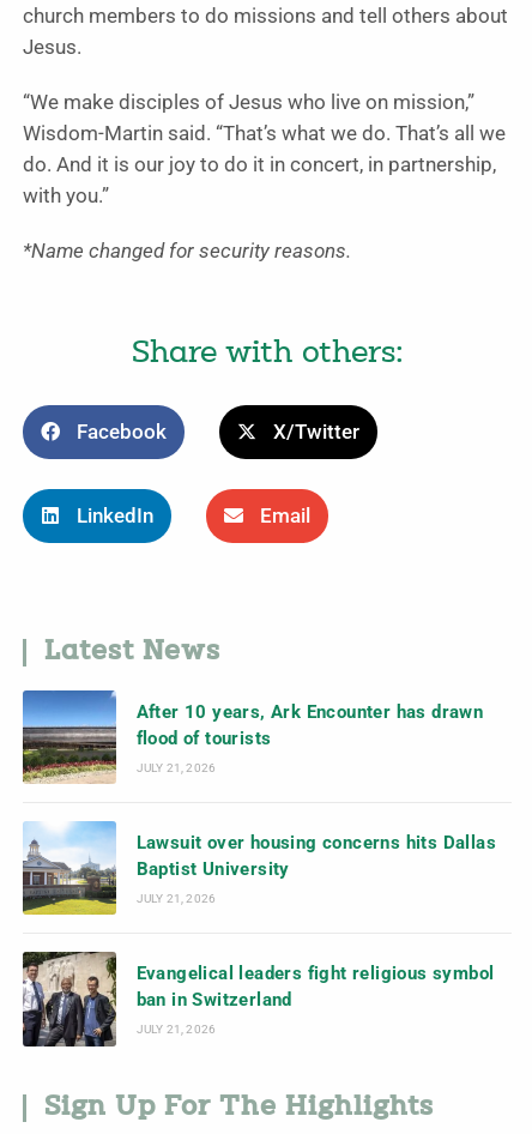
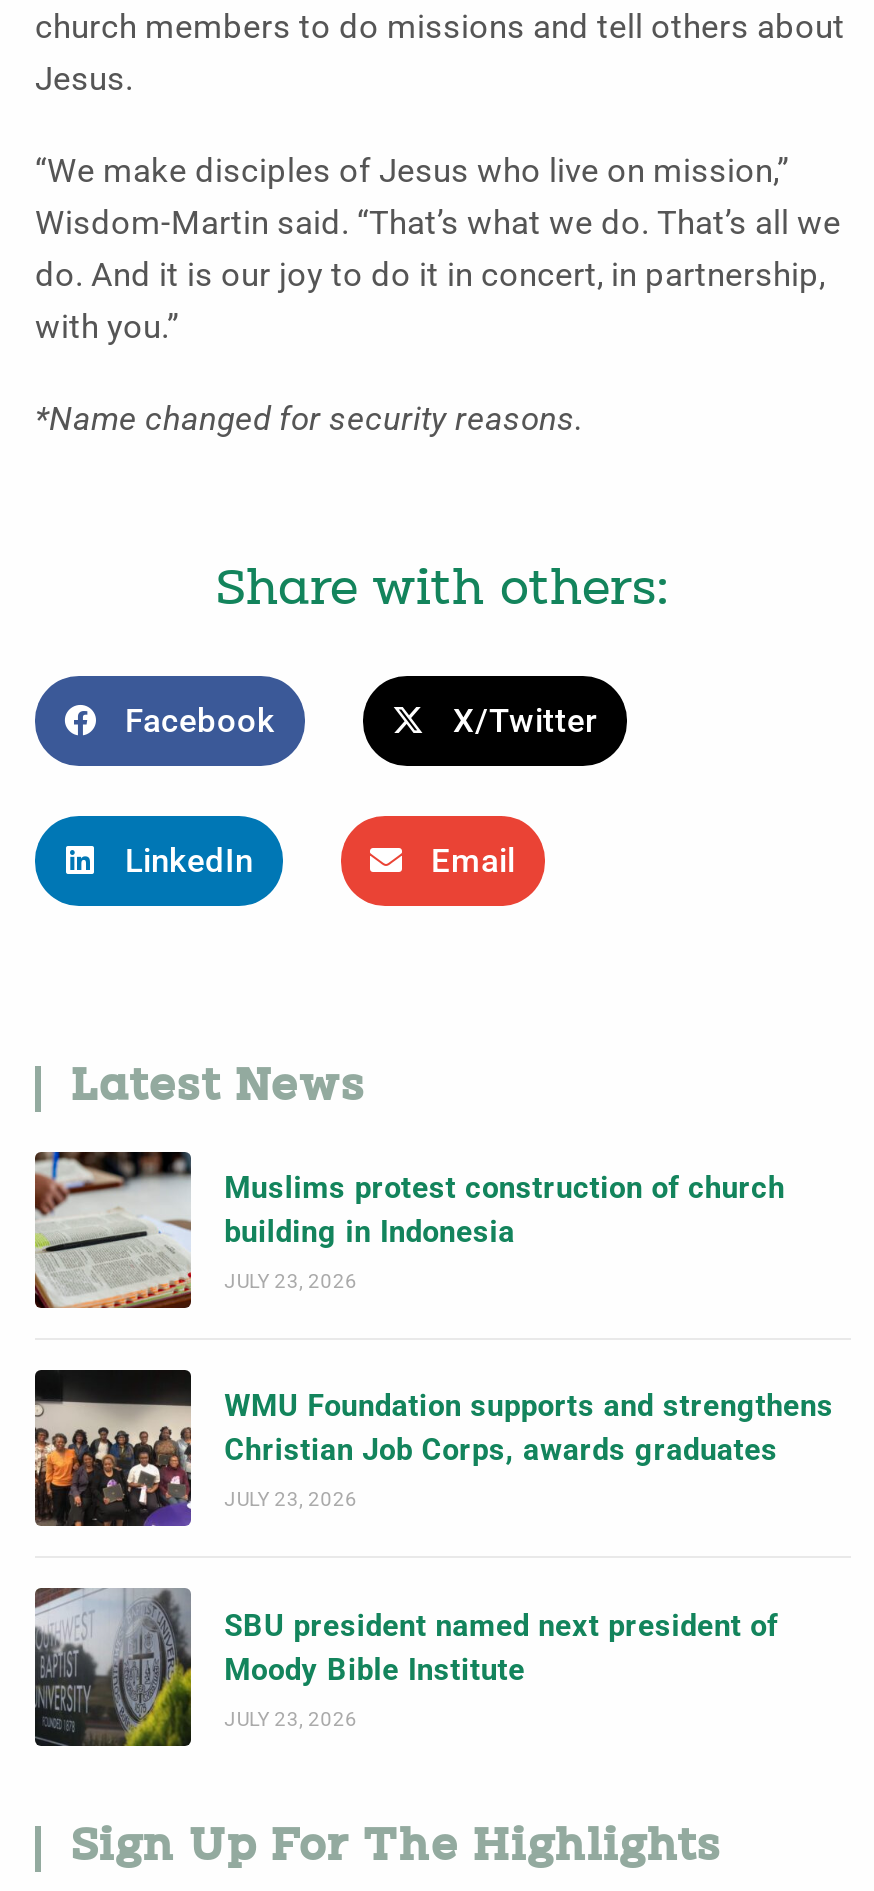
- [image]
- After 10 years, Ark Encounter has drawn
- flood of tourists
+ [image]
+ Muslims protest construction of church
+ building in Indonesia

- JULY 21, 2026
+ JULY 23, 2026

- [image]
- Lawsuit over housing concerns hits Dallas
- Baptist University
+ [image]
+ WMU Foundation supports and strengthens
+ Christian Job Corps, awards graduates

- JULY 21, 2026
+ JULY 23, 2026

- [image]
- Evangelical leaders fight religious symbol
- ban in Switzerland
+ [image]
+ SBU president named next president of
+ Moody Bible Institute

- JULY 21, 2026
+ JULY 23, 2026
